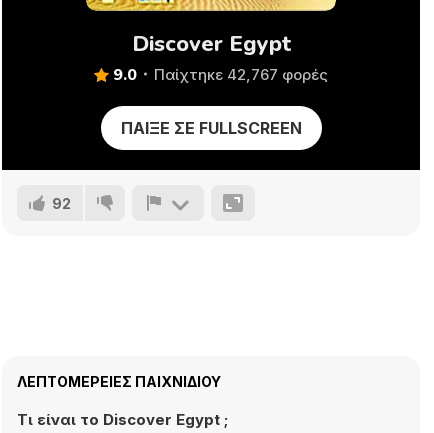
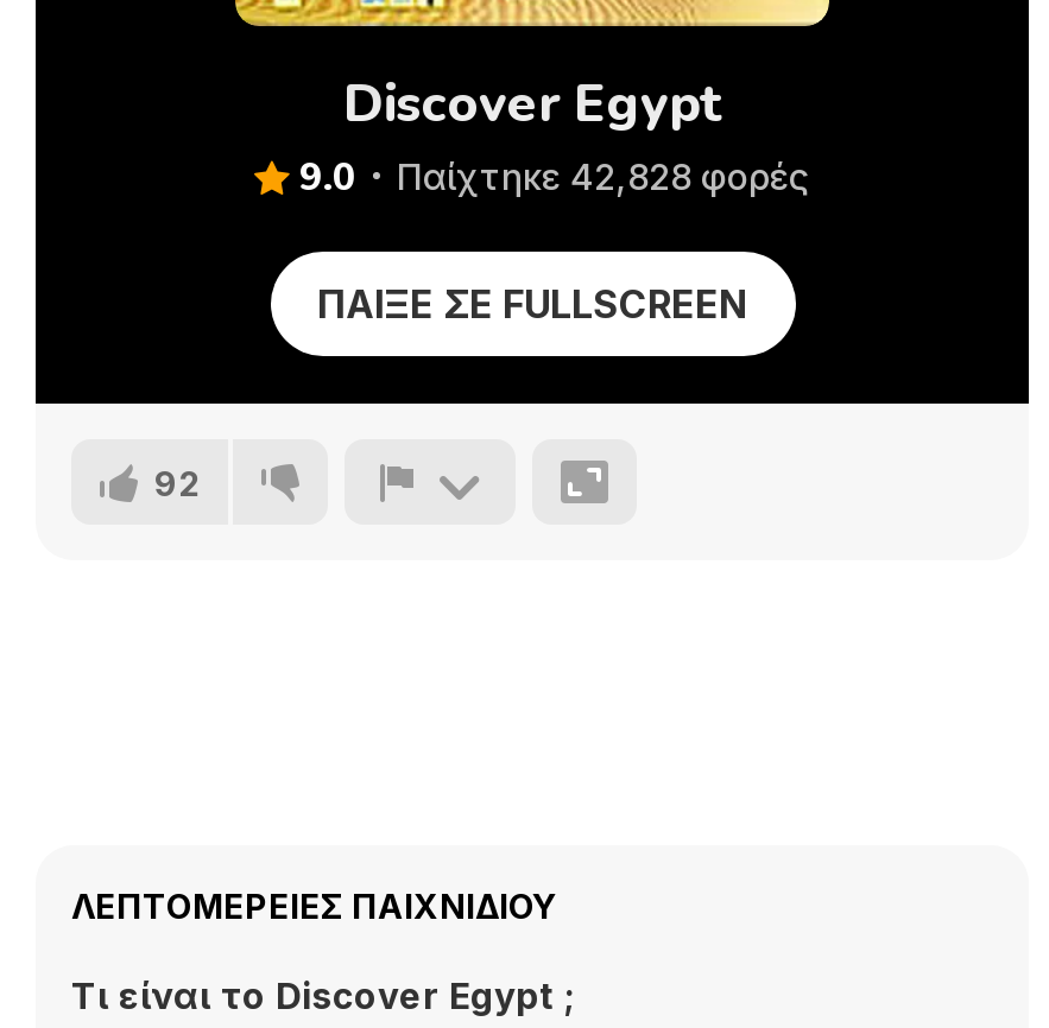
- Παίχτηκε 42,767 φορές
+ Παίχτηκε 42,828 φορές
